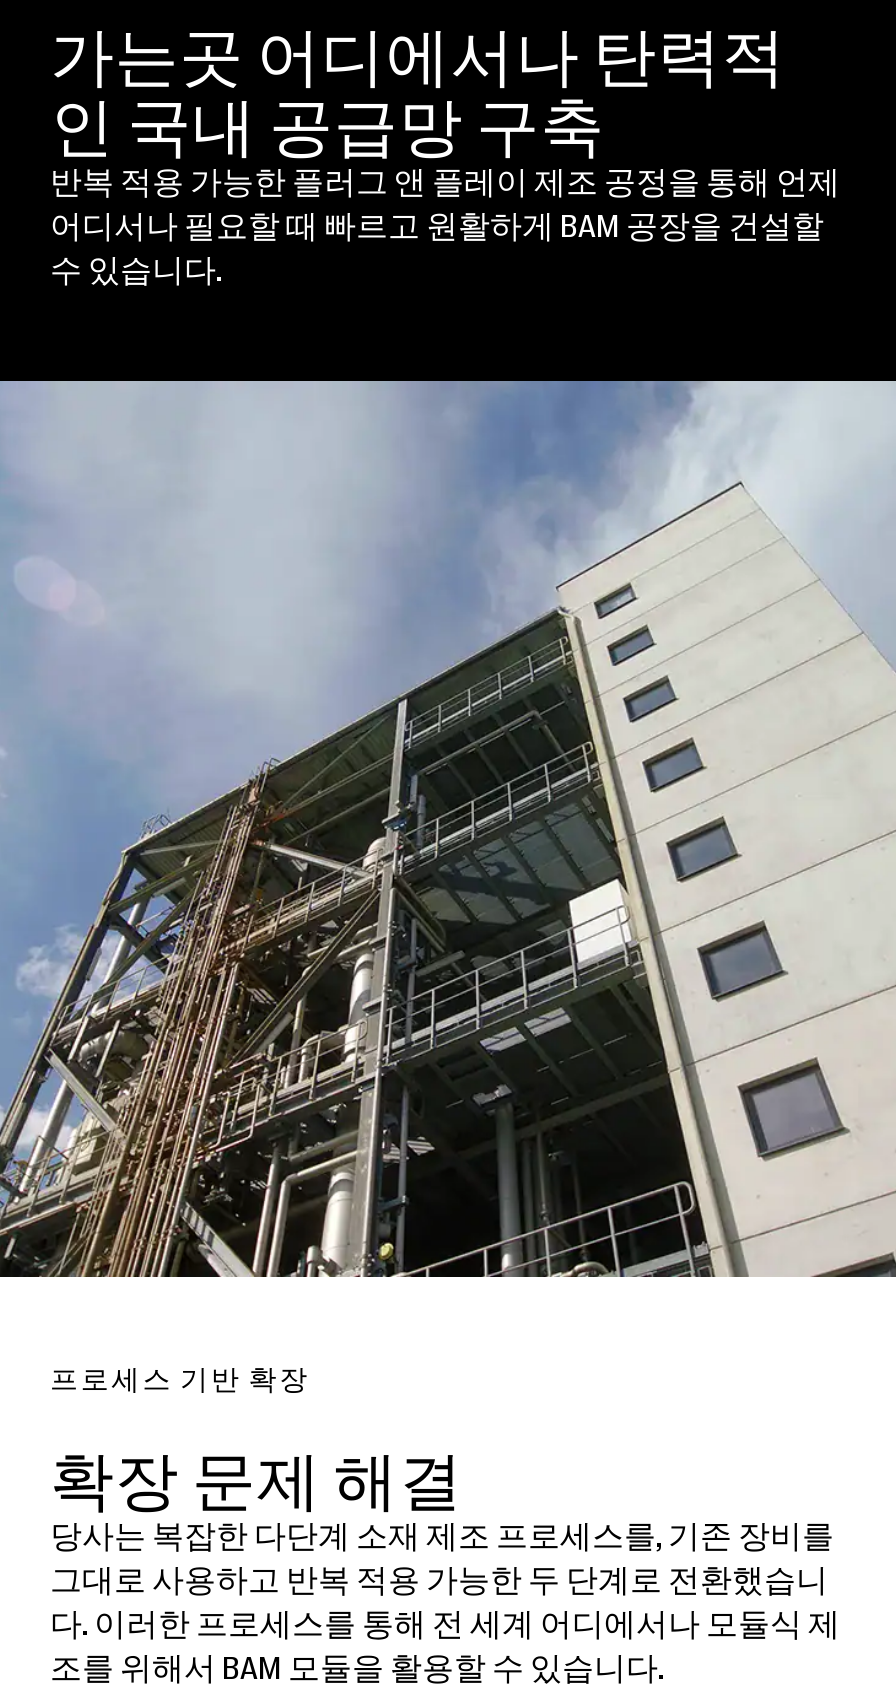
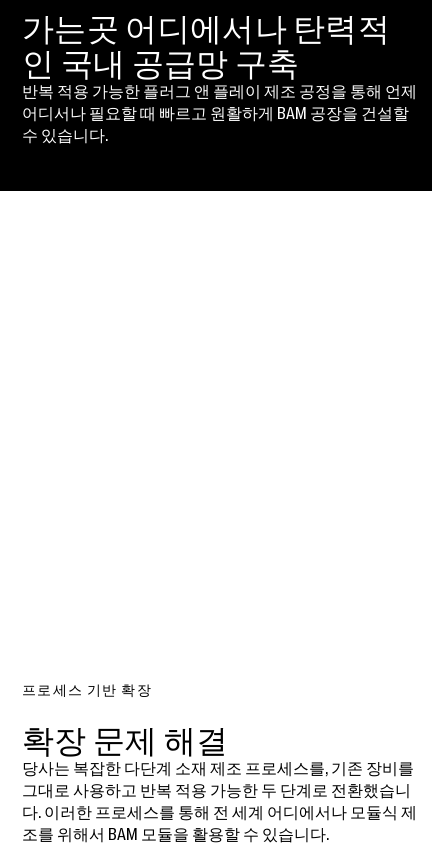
- [image]
